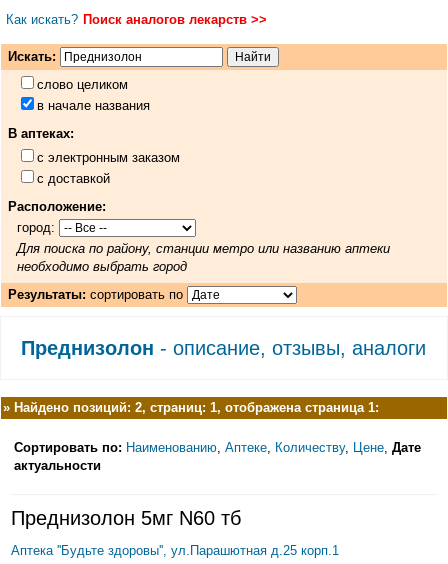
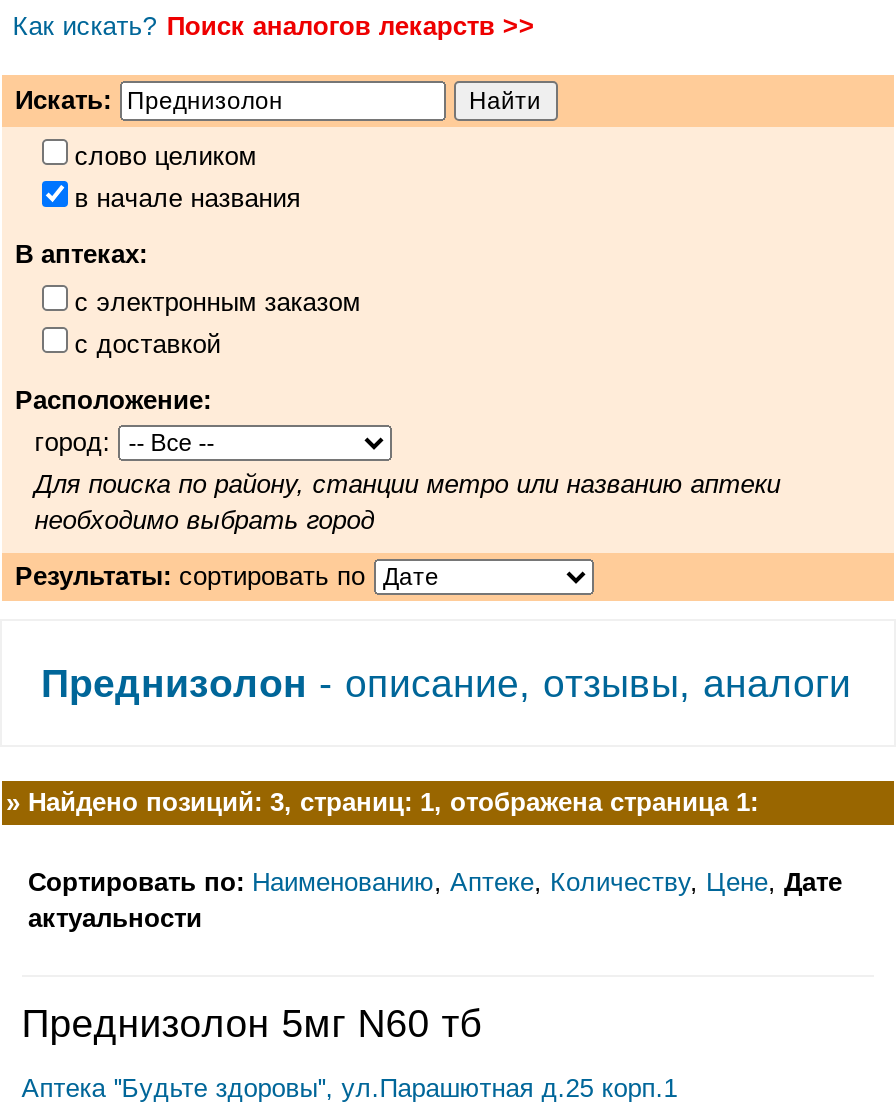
- » Найдено позиций: 2, страниц: 1, отображена страница 1:
+ » Найдено позиций: 3, страниц: 1, отображена страница 1:
